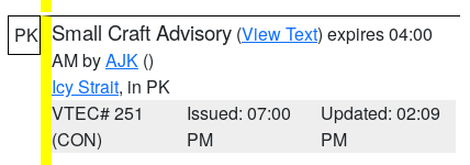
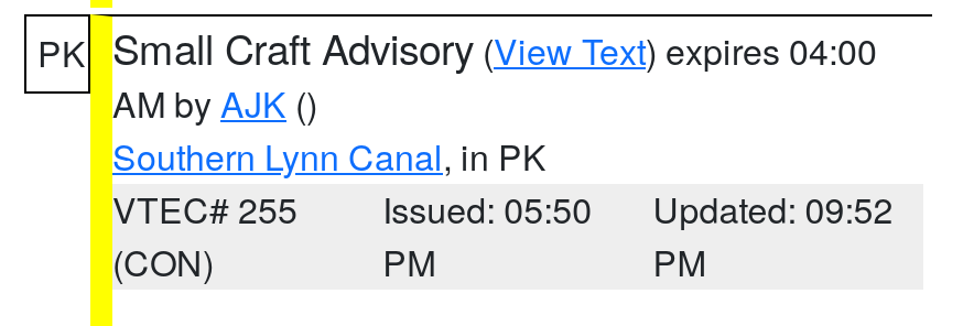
- Icy Strait, in PK
- VTEC# 251
+ Southern Lynn Canal, in PK
+ VTEC# 255

- Issued: 07:00
+ Issued: 05:50

- Updated: 02:09
+ Updated: 09:52
